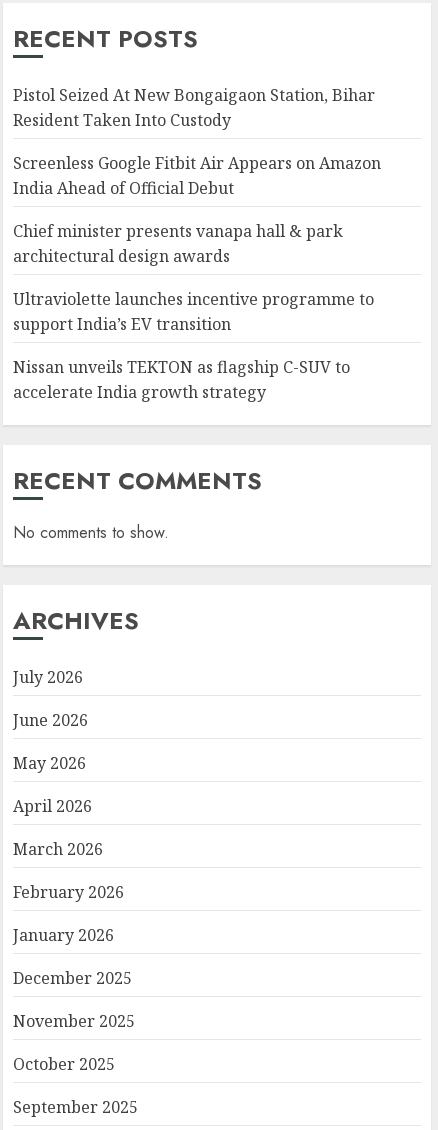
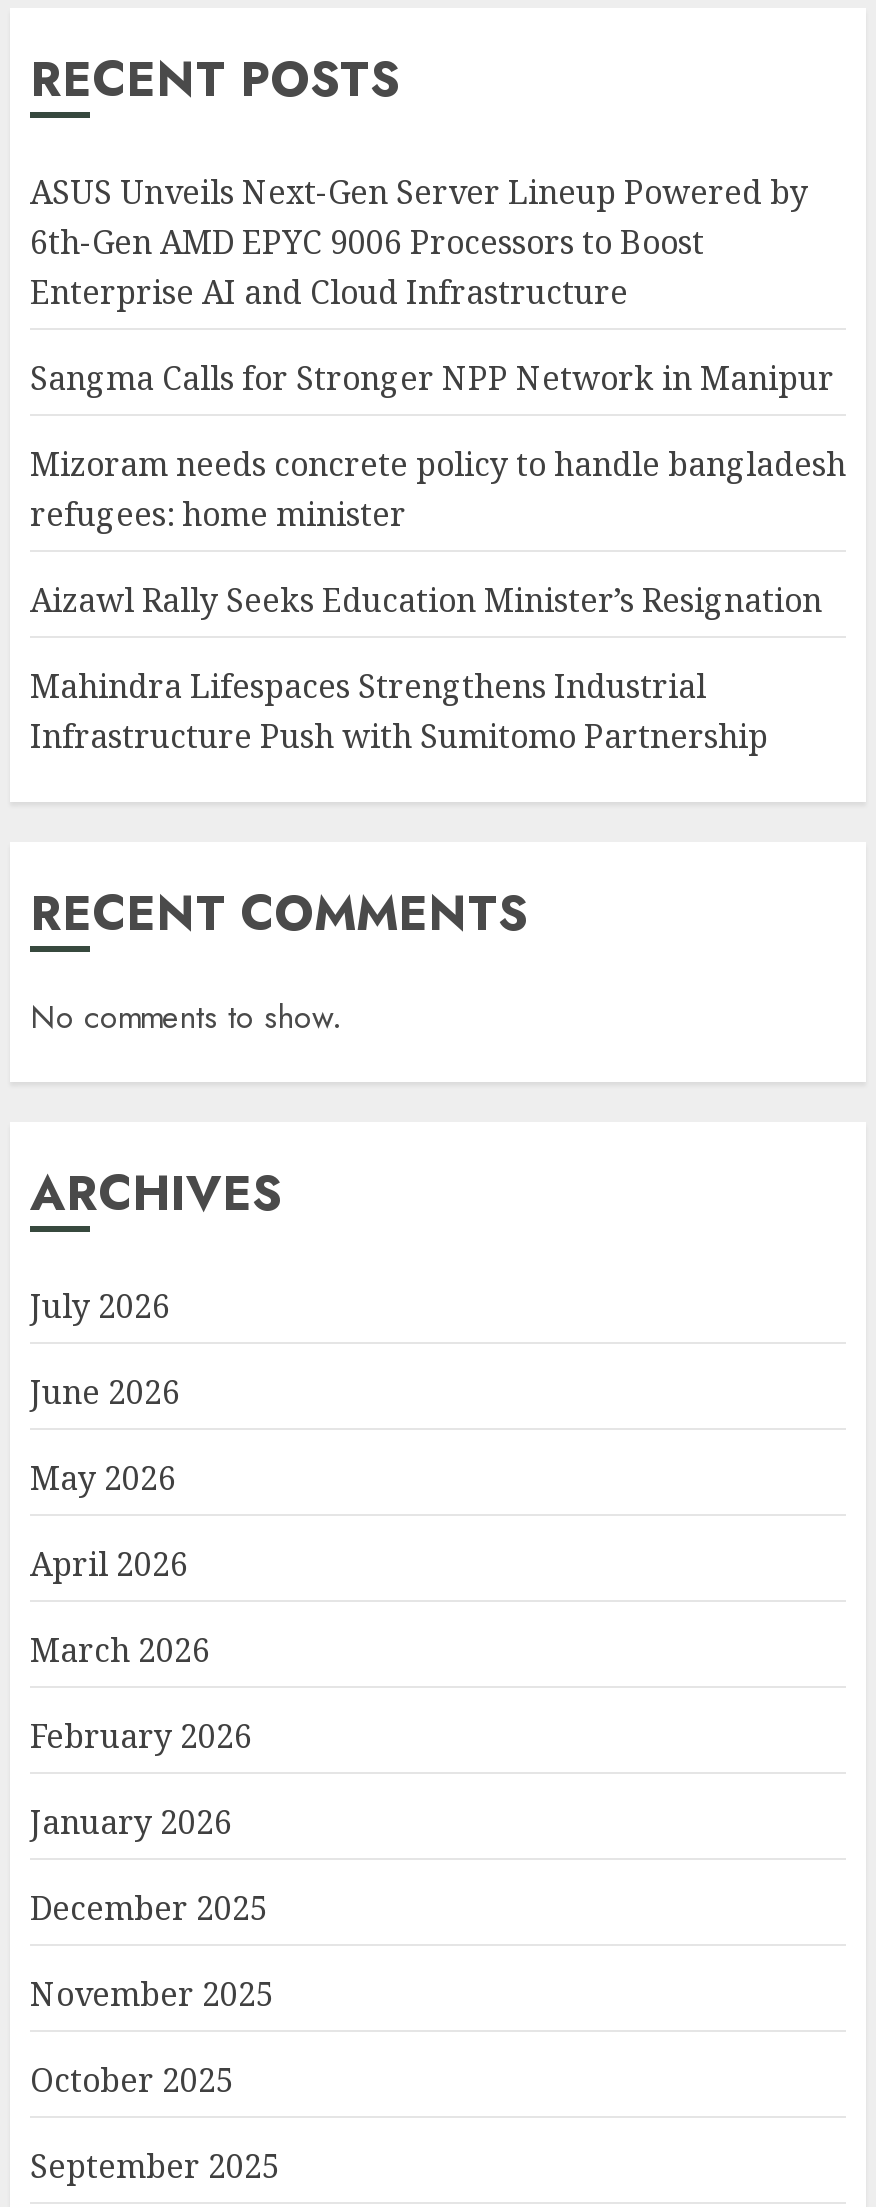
- Pistol Seized At New Bongaigaon Station, Bihar
- Resident Taken Into Custody
+ ASUS Unveils Next-Gen Server Lineup Powered by
+ 6th-Gen AMD EPYC 9006 Processors to Boost
+ Enterprise AI and Cloud Infrastructure

- Screenless Google Fitbit Air Appears on Amazon
- India Ahead of Official Debut
+ Sangma Calls for Stronger NPP Network in Manipur

- Chief minister presents vanapa hall & park
- architectural design awards
+ Mizoram needs concrete policy to handle bangladesh
+ refugees: home minister

- Ultraviolette launches incentive programme to
- support India’s EV transition
+ Aizawl Rally Seeks Education Minister’s Resignation

- Nissan unveils TEKTON as flagship C-SUV to
- accelerate India growth strategy
+ Mahindra Lifespaces Strengthens Industrial
+ Infrastructure Push with Sumitomo Partnership
